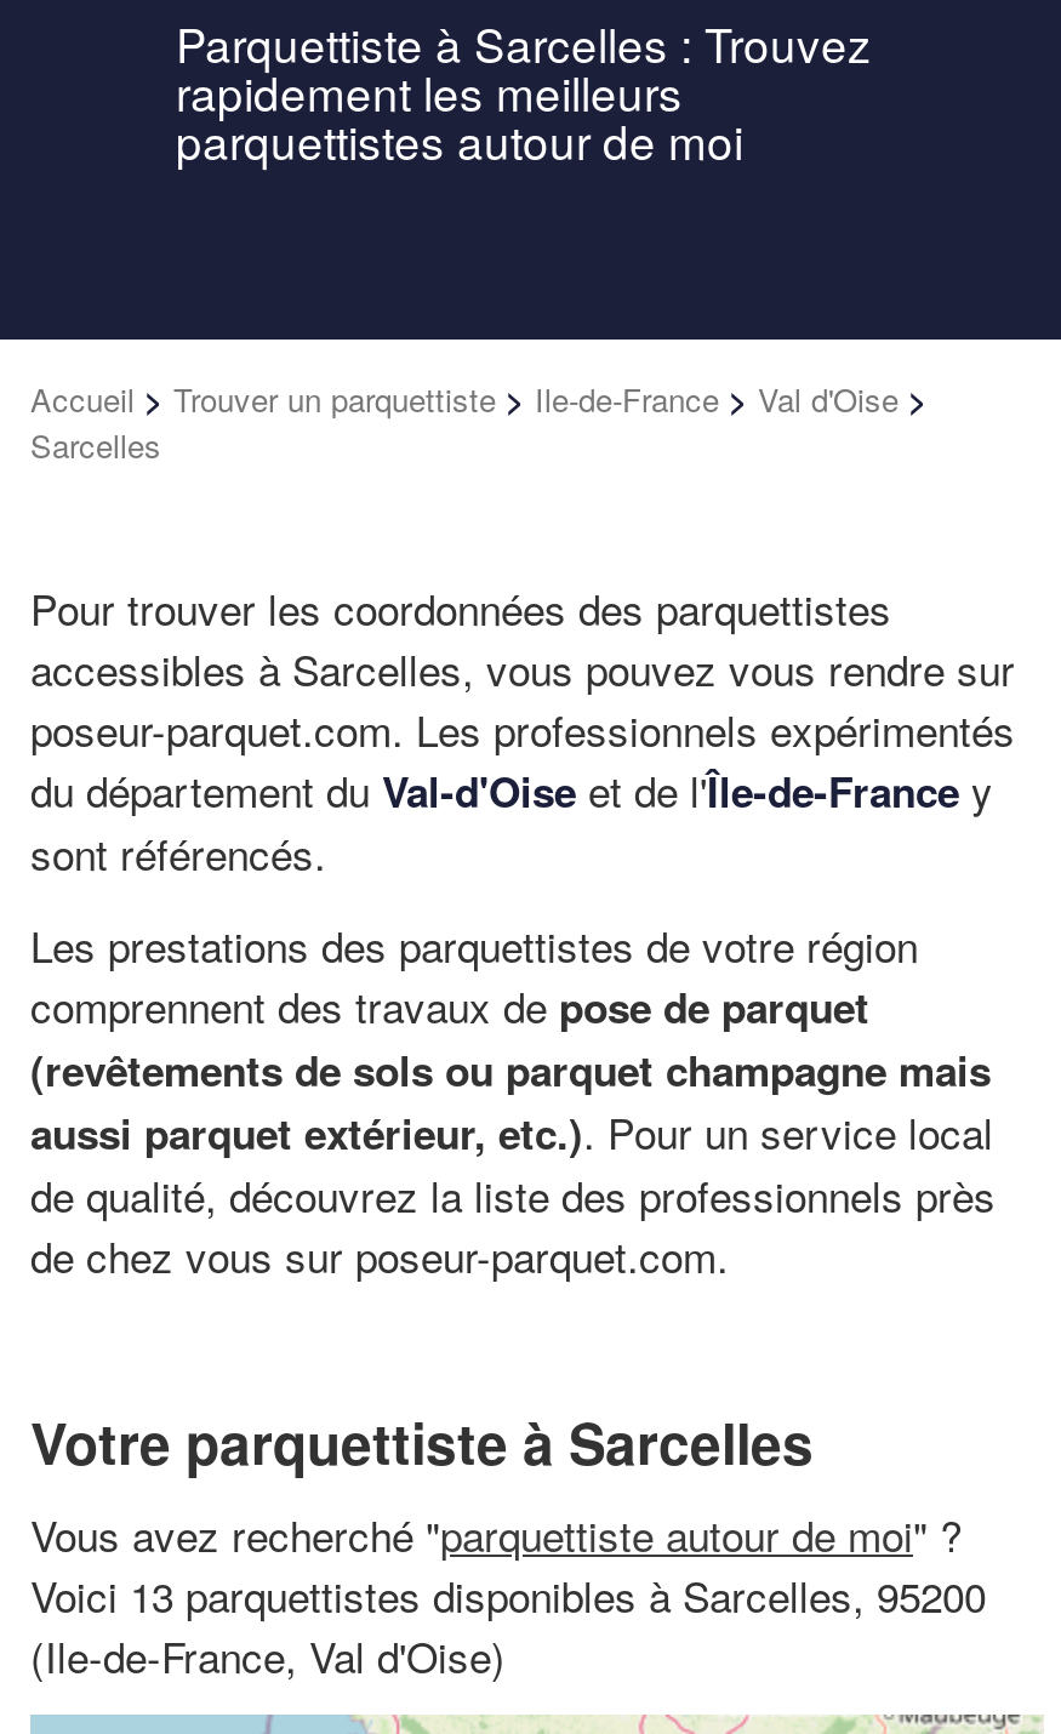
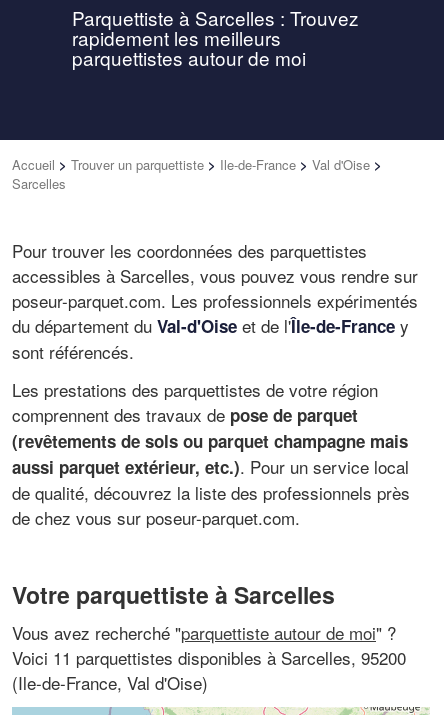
- Voici 13 parquettistes disponibles à Sarcelles, 95200
+ Voici 11 parquettistes disponibles à Sarcelles, 95200
